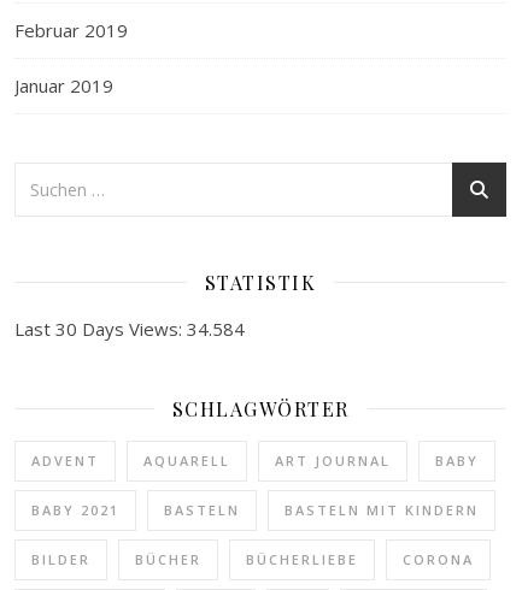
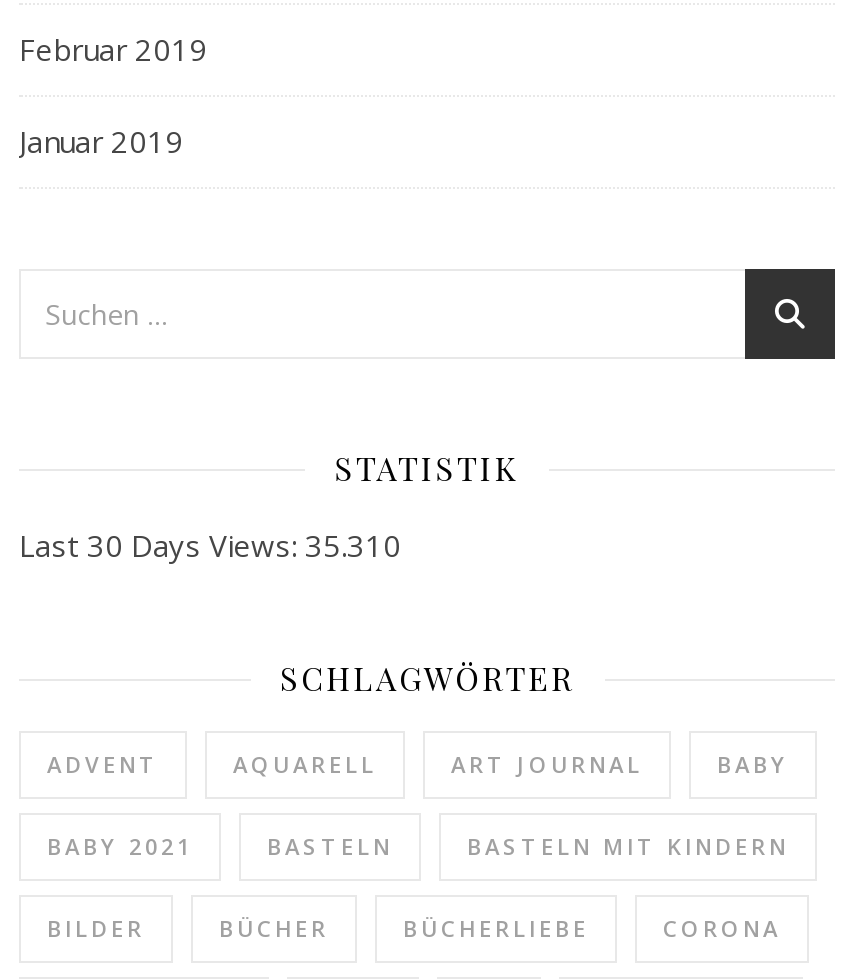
- Last 30 Days Views: 34.584
+ Last 30 Days Views: 35.310
